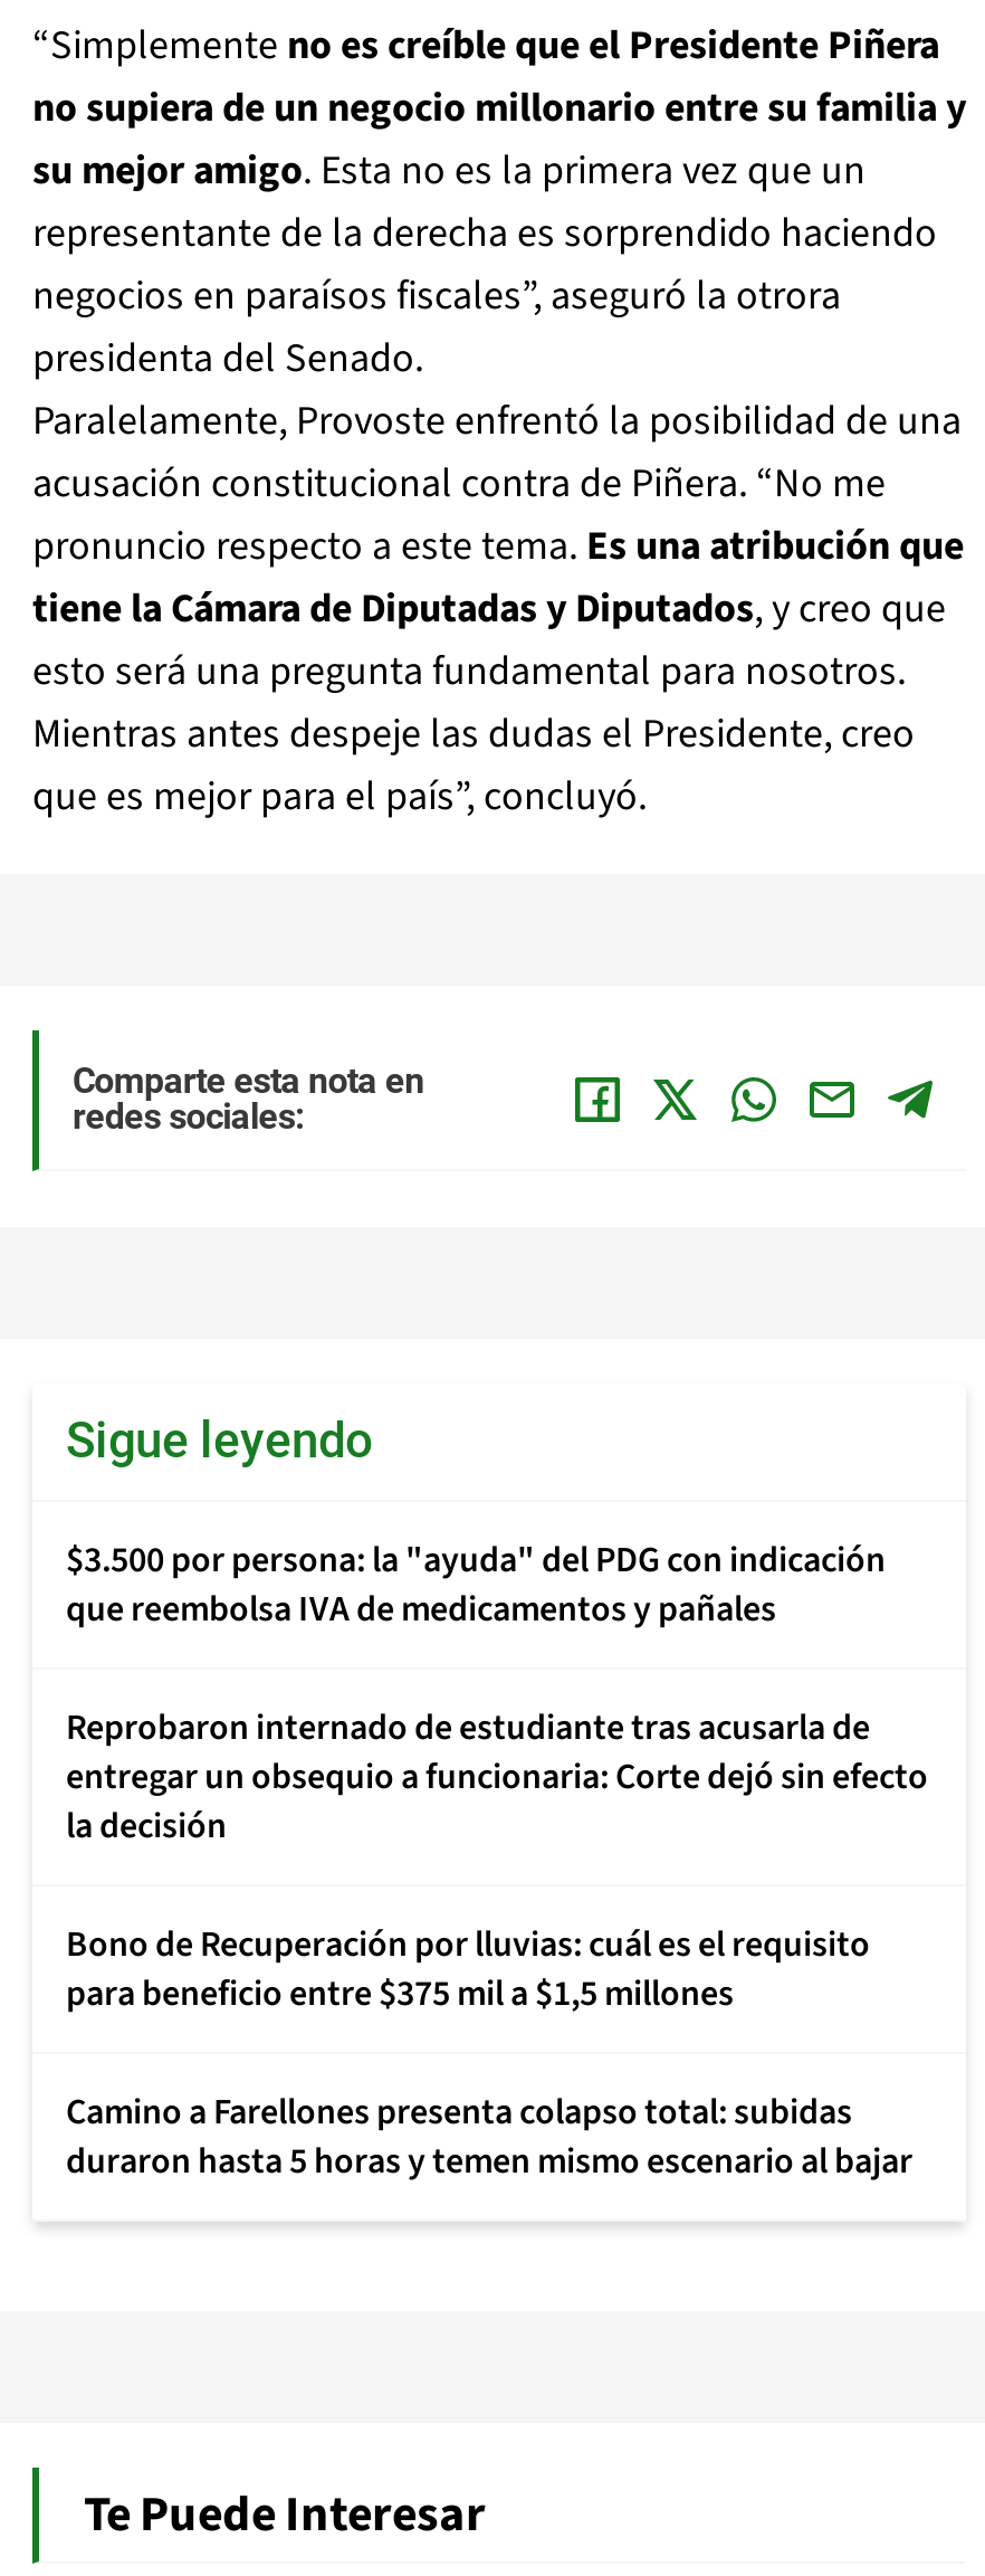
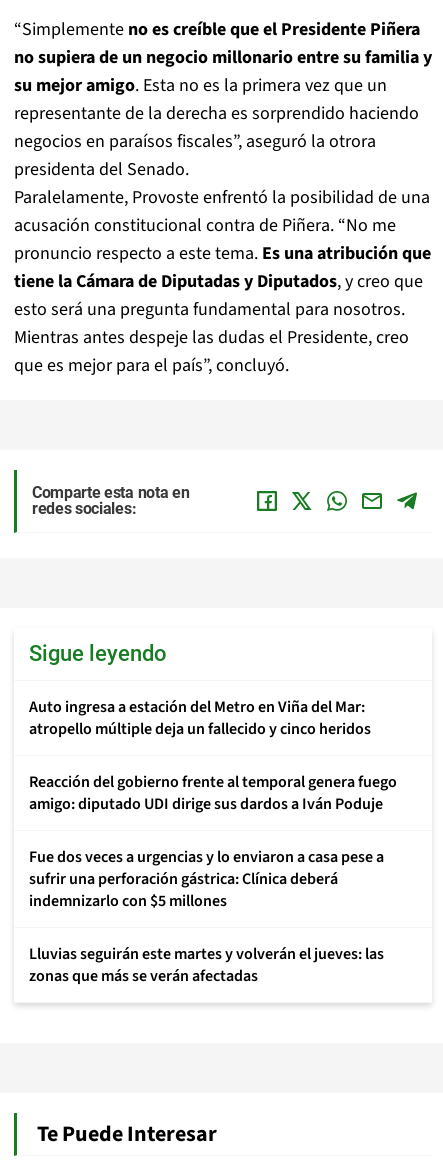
- $3.500 por persona: la "ayuda" del PDG con indicación
- que reembolsa IVA de medicamentos y pañales
+ Auto ingresa a estación del Metro en Viña del Mar:
+ atropello múltiple deja un fallecido y cinco heridos

- Reprobaron internado de estudiante tras acusarla de
- entregar un obsequio a funcionaria: Corte dejó sin efecto
- la decisión
+ Reacción del gobierno frente al temporal genera fuego
+ amigo: diputado UDI dirige sus dardos a Iván Poduje

- Bono de Recuperación por lluvias: cuál es el requisito
- para beneficio entre $375 mil a $1,5 millones
+ Fue dos veces a urgencias y lo enviaron a casa pese a
+ sufrir una perforación gástrica: Clínica deberá
+ indemnizarlo con $5 millones

- Camino a Farellones presenta colapso total: subidas
- duraron hasta 5 horas y temen mismo escenario al bajar
+ Lluvias seguirán este martes y volverán el jueves: las
+ zonas que más se verán afectadas
